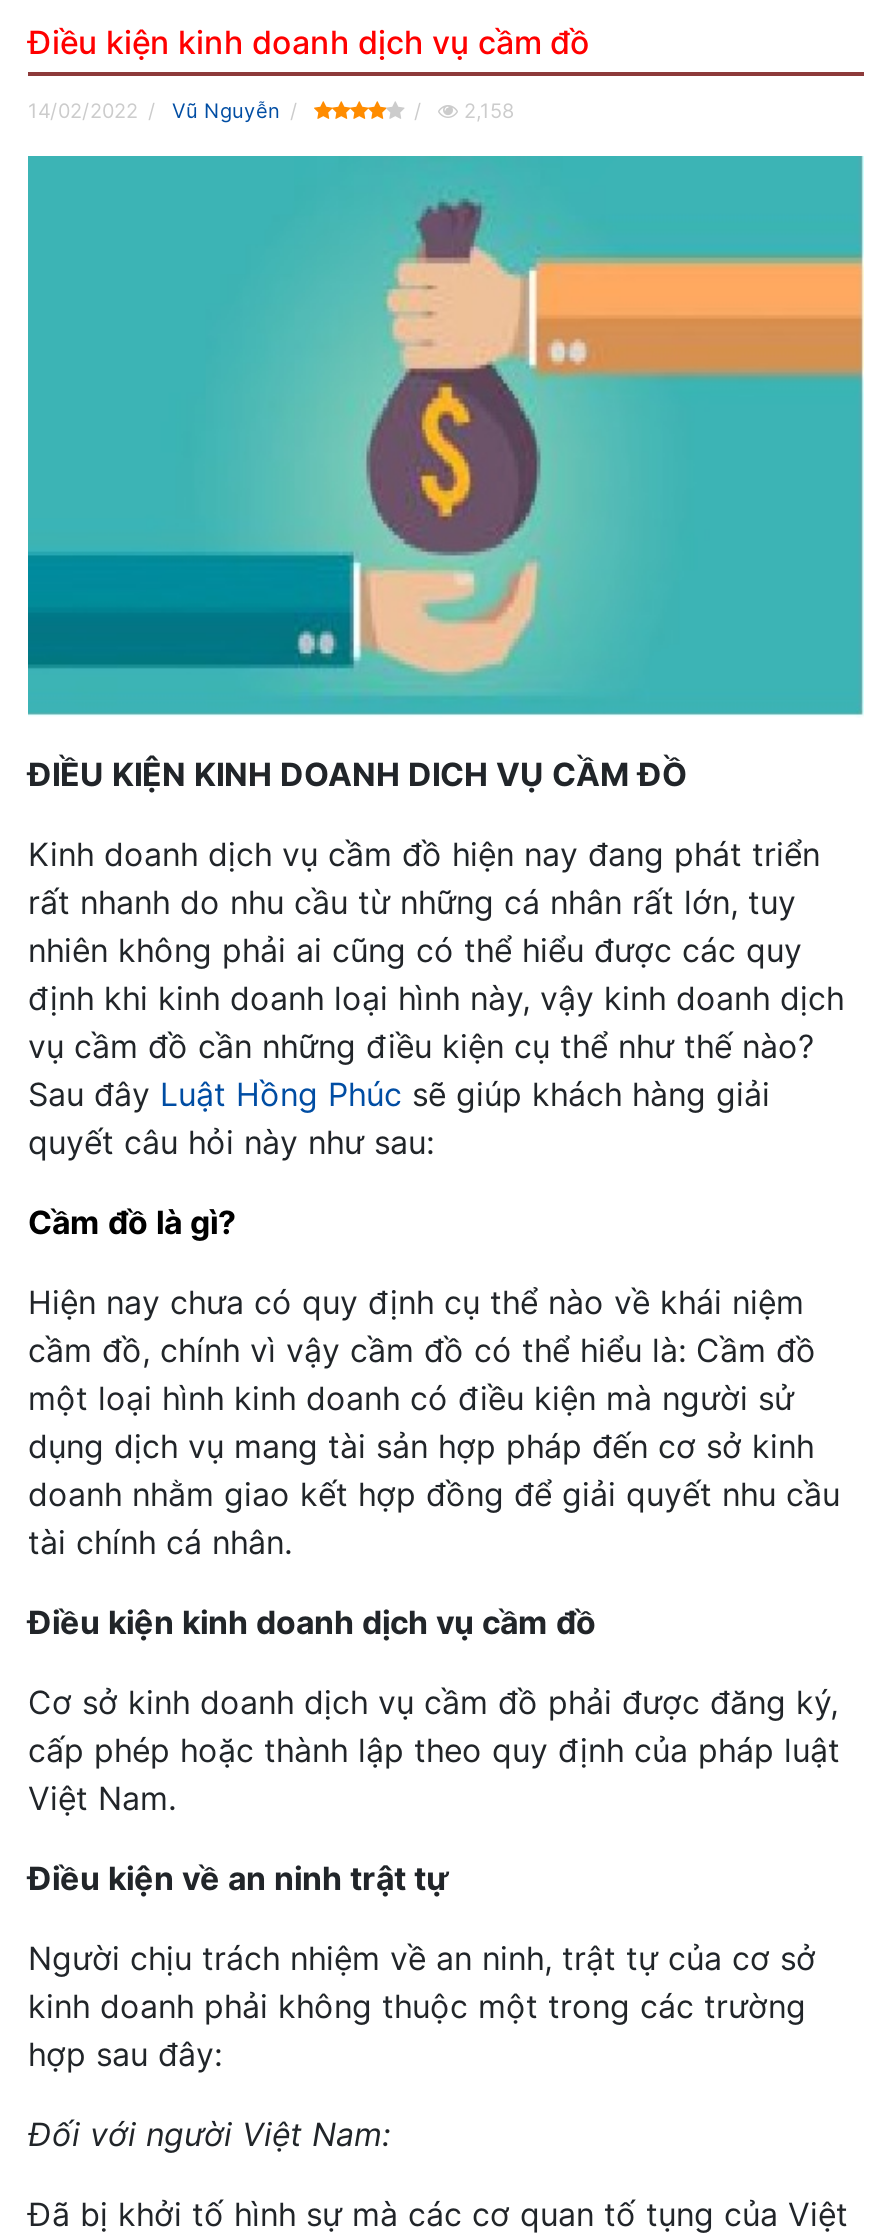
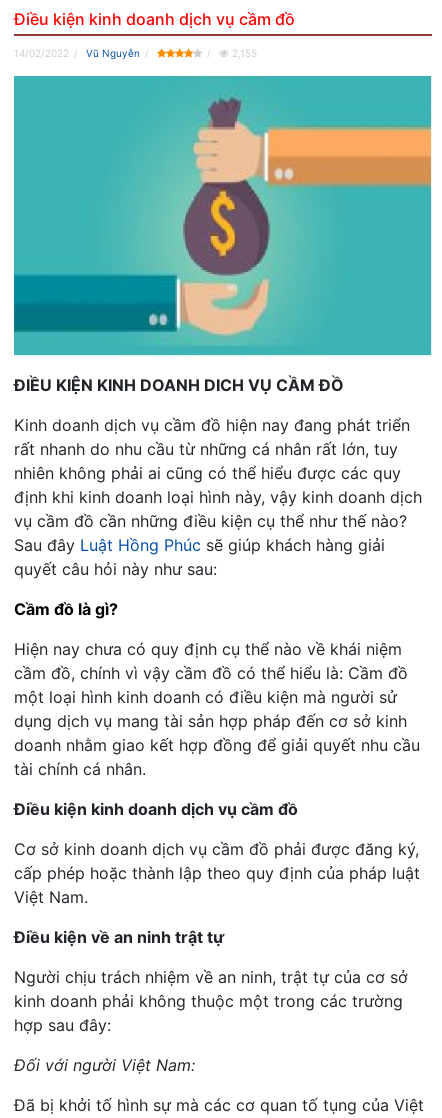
- 2,158
+ 2,155
